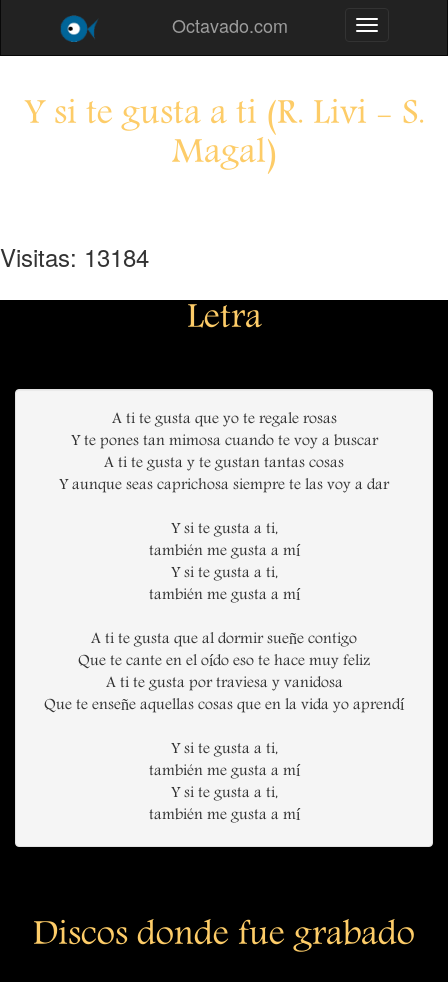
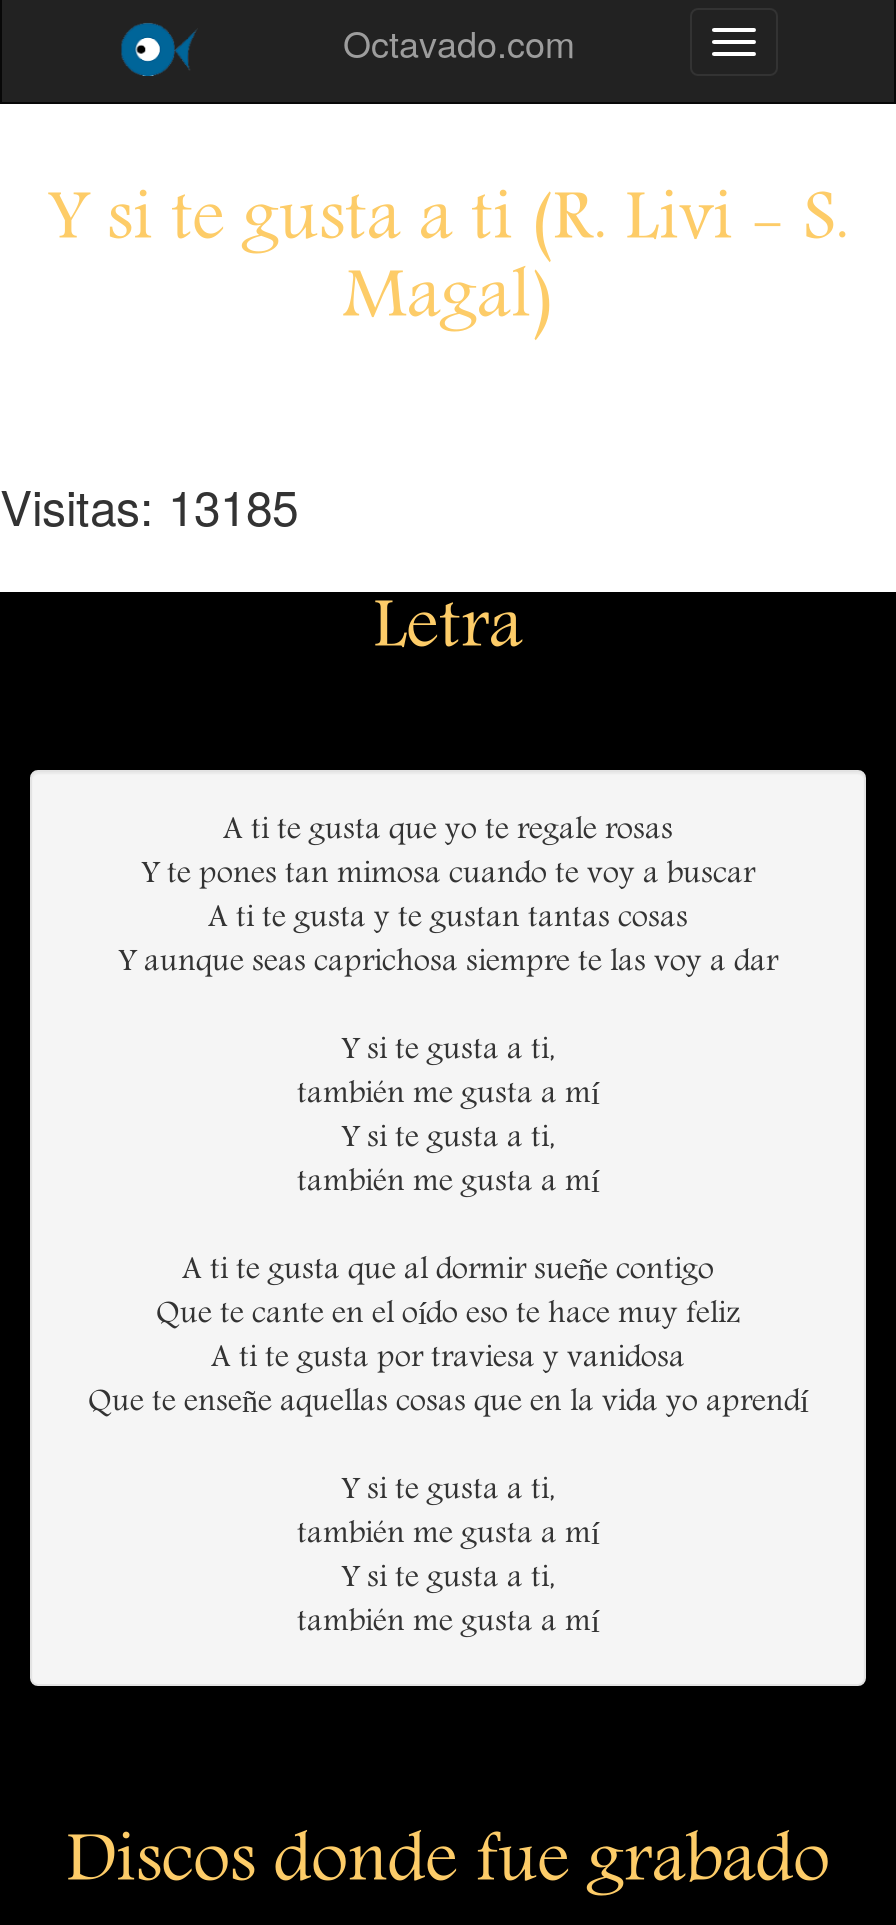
- Visitas: 13184
+ Visitas: 13185
